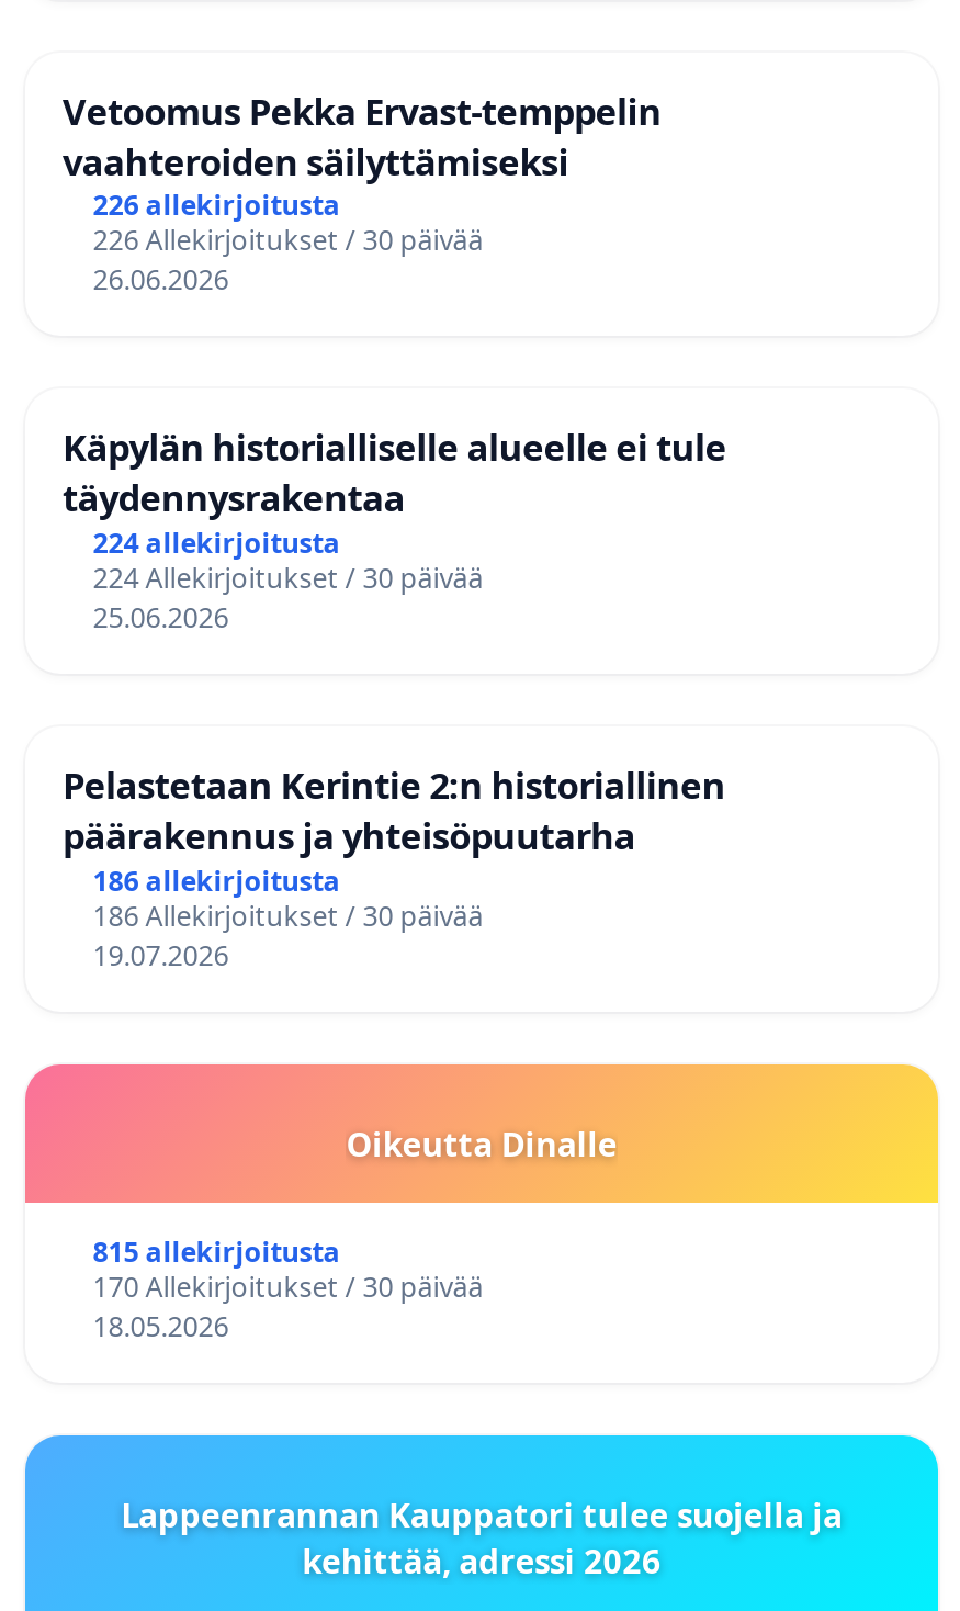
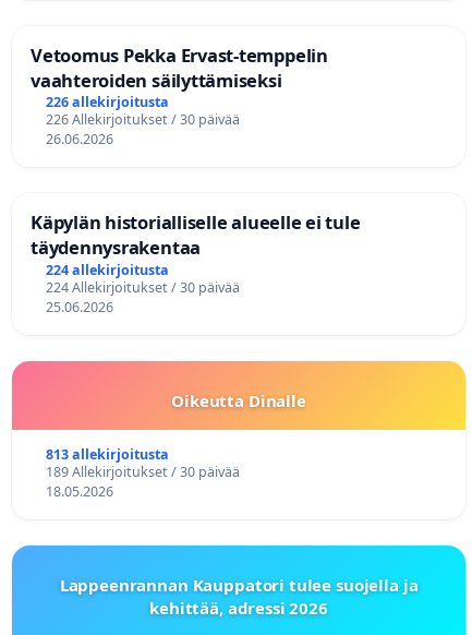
- Pelastetaan Kerintie 2:n historiallinen
- päärakennus ja yhteisöpuutarha
- 186 allekirjoitusta
- 186 Allekirjoitukset / 30 päivää
- 19.07.2026

- 815 allekirjoitusta
+ 813 allekirjoitusta

- 170 Allekirjoitukset / 30 päivää
+ 189 Allekirjoitukset / 30 päivää
